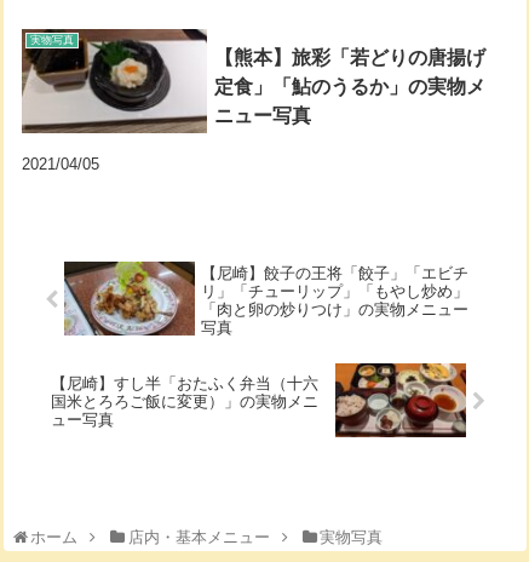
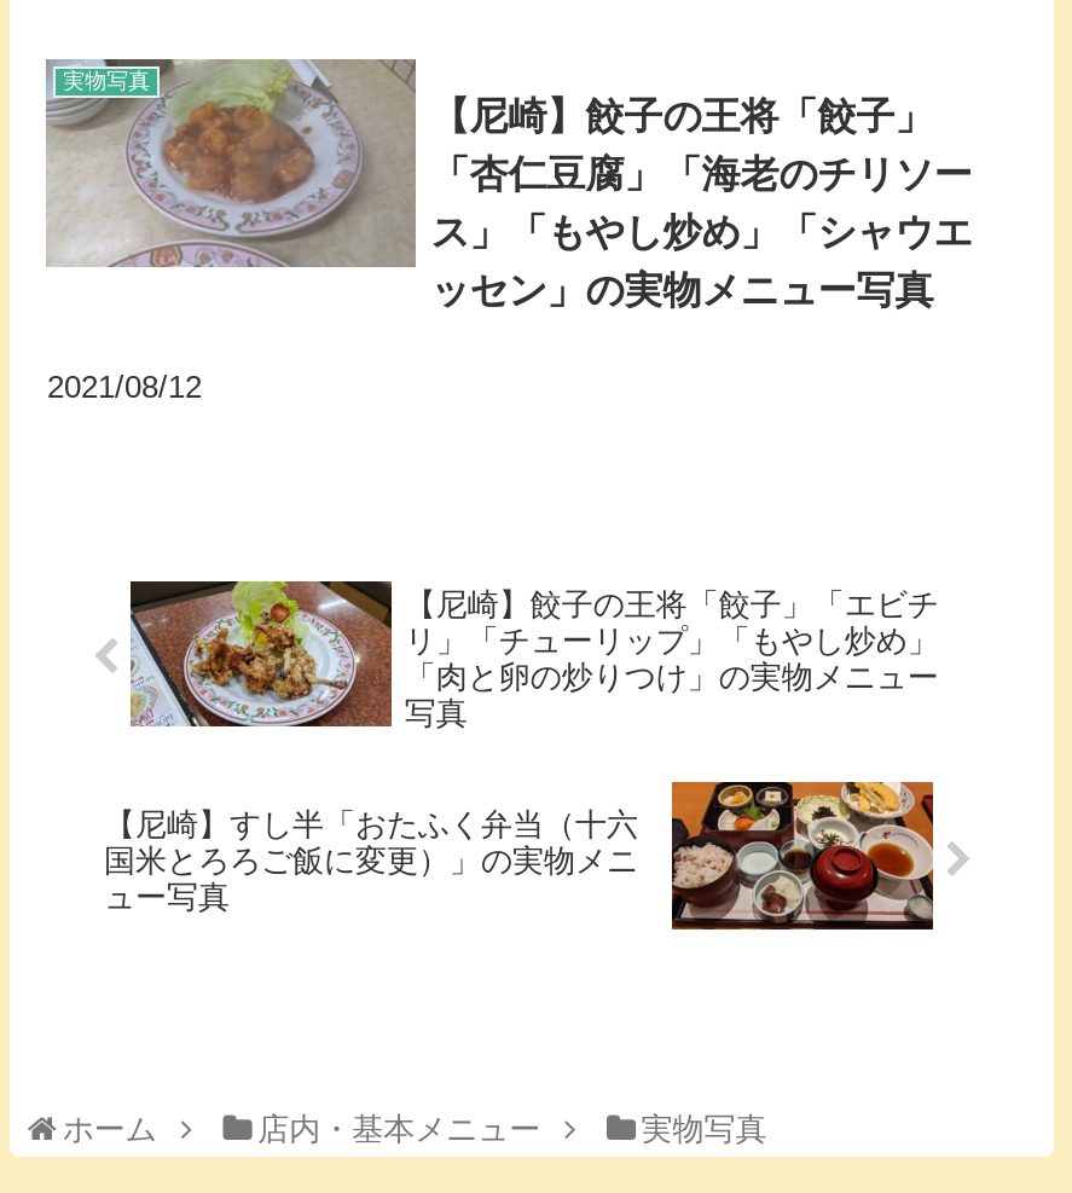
- [image]
- 【熊本】旅彩「若どりの唐揚げ
- 定食」「鮎のうるか」の実物メ
- ニュー写真
+ [image]
+ 【尼崎】餃子の王将「餃子」
+ 「杏仁豆腐」「海老のチリソー
+ ス」「もやし炒め」「シャウエ
+ ッセン」の実物メニュー写真

- 2021/04/05
+ 2021/08/12
